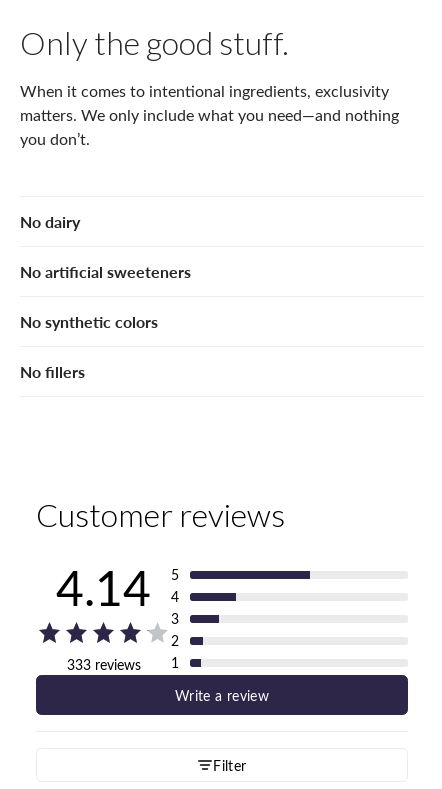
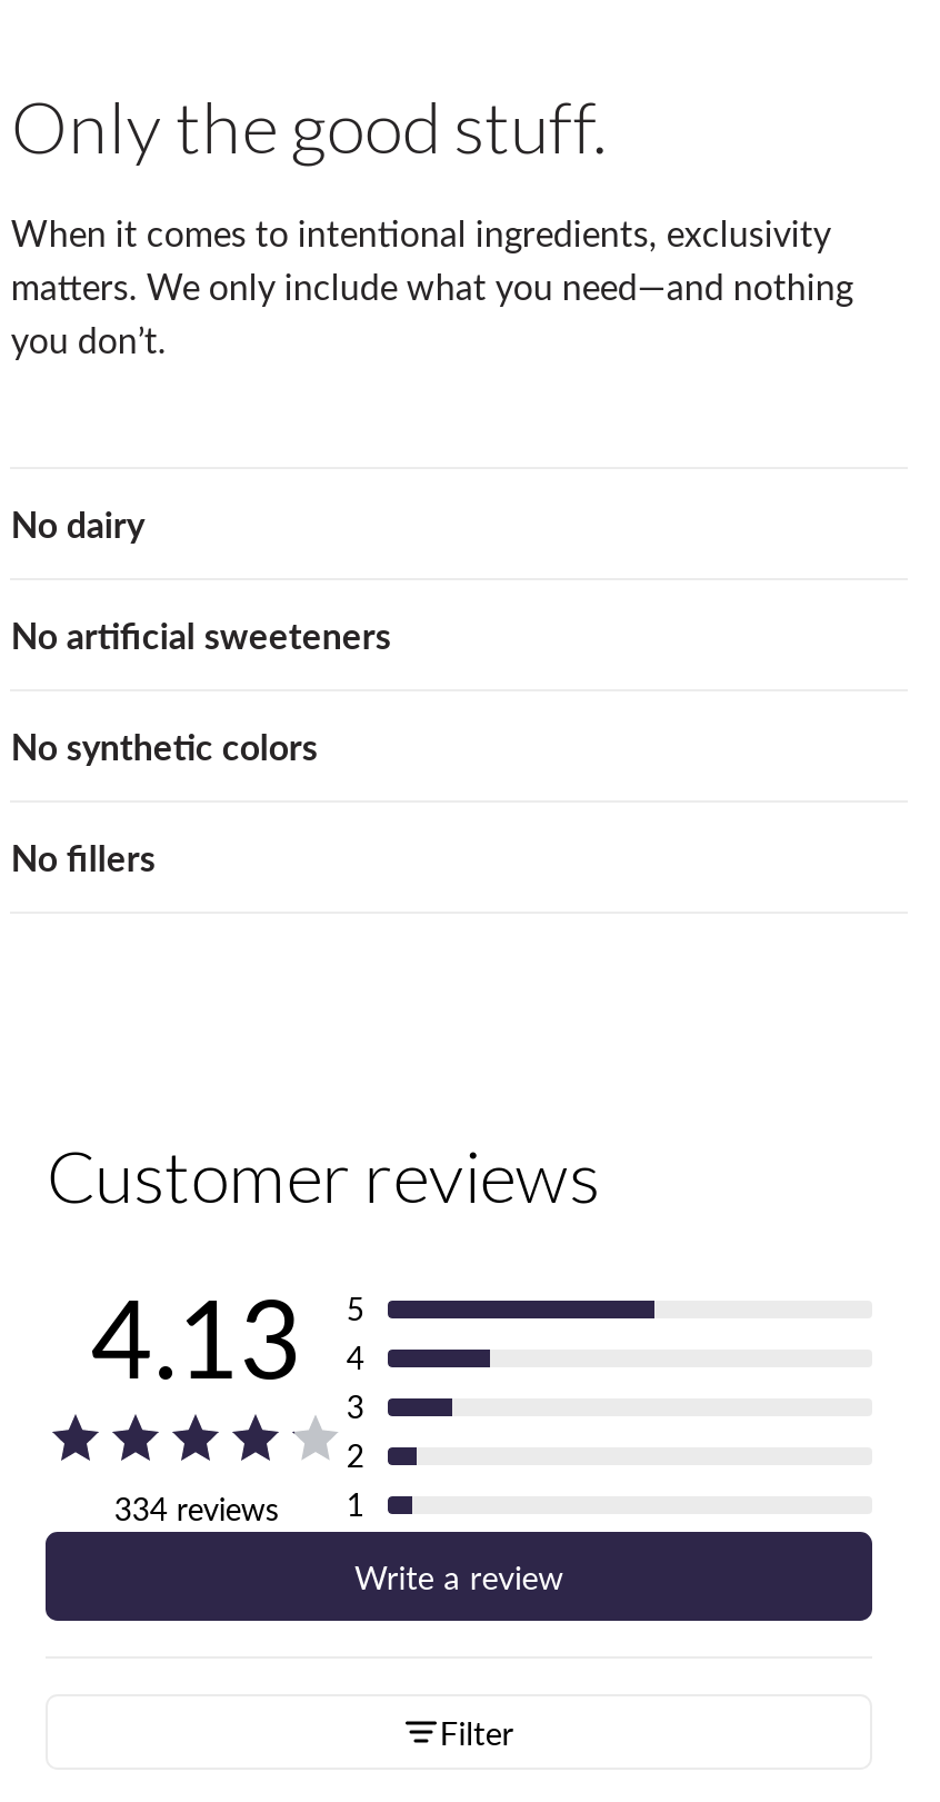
- 4.14 5 4 3
+ 4.13 5 4 3

- 333 reviews 1
+ 334 reviews 1
